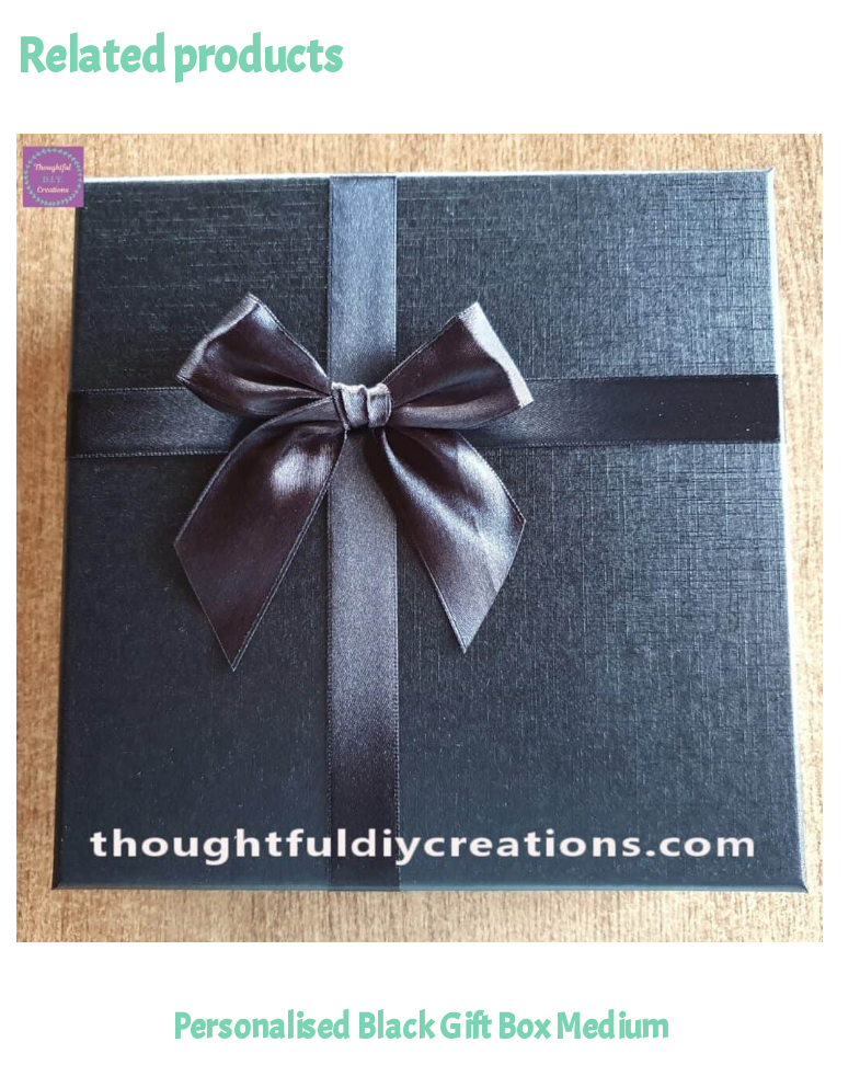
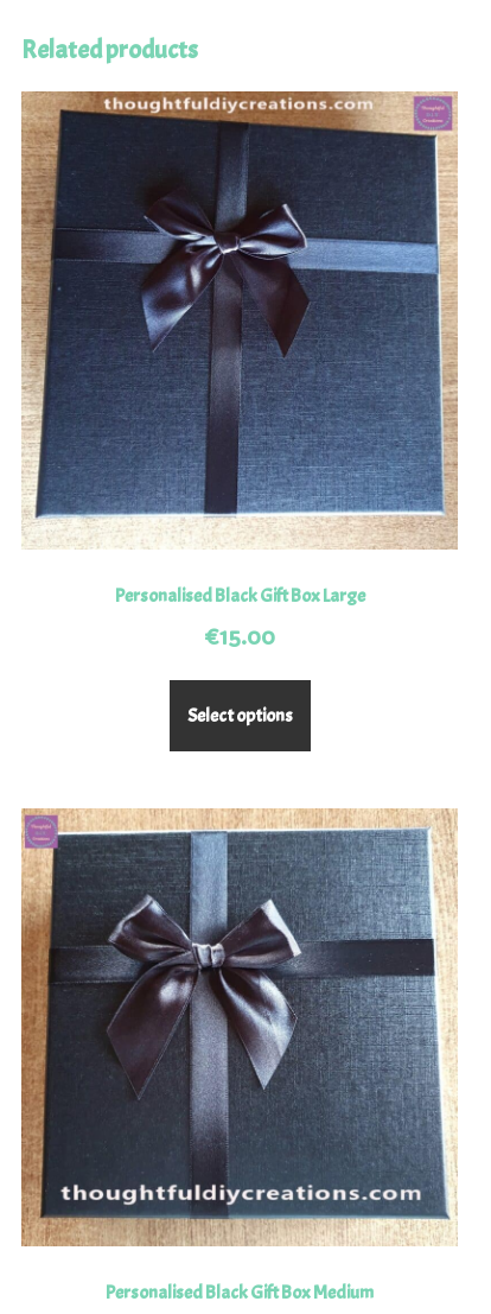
+ [image]
+ Personalised Black Gift Box Large
+ €15.00
+ Select options
